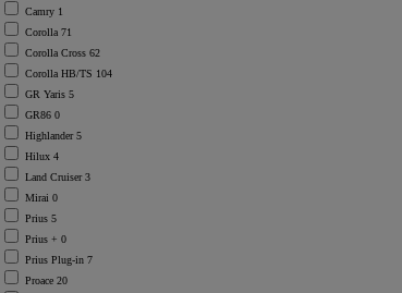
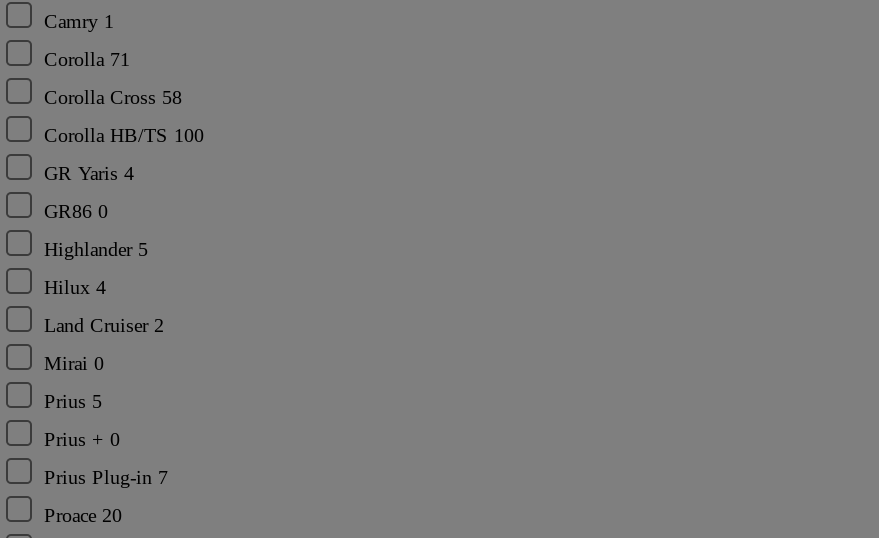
- Corolla Cross 62
+ Corolla Cross 58

- Corolla HB/TS 104
+ Corolla HB/TS 100

- GR Yaris 5
+ GR Yaris 4

- Land Cruiser 3
+ Land Cruiser 2
